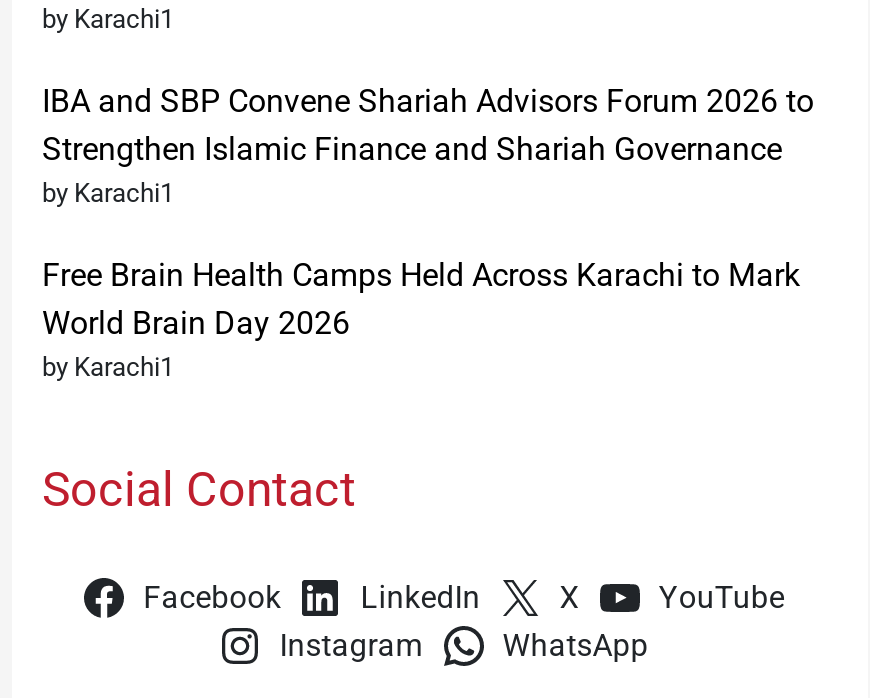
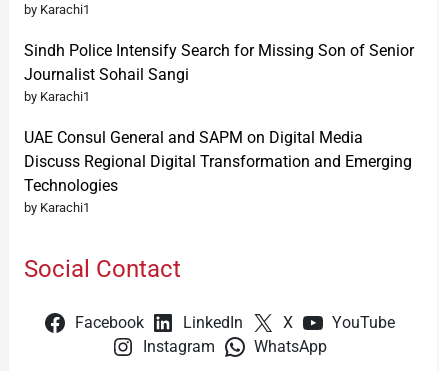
- IBA and SBP Convene Shariah Advisors Forum 2026 to
- Strengthen Islamic Finance and Shariah Governance
+ Sindh Police Intensify Search for Missing Son of Senior
+ Journalist Sohail Sangi

- Free Brain Health Camps Held Across Karachi to Mark
- World Brain Day 2026
+ UAE Consul General and SAPM on Digital Media
+ Discuss Regional Digital Transformation and Emerging
+ Technologies
